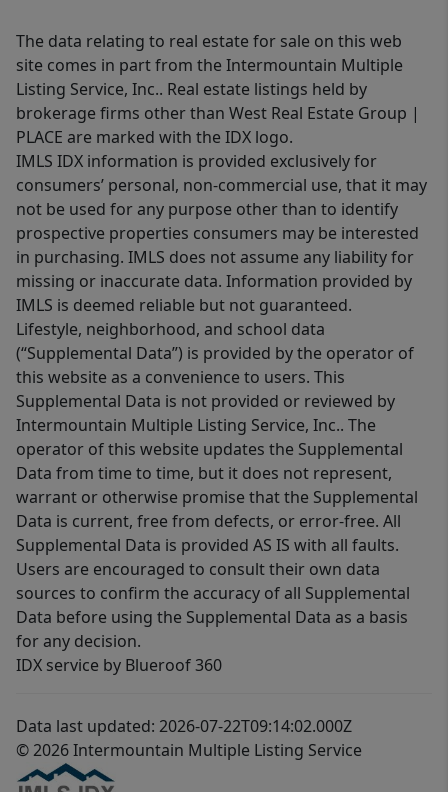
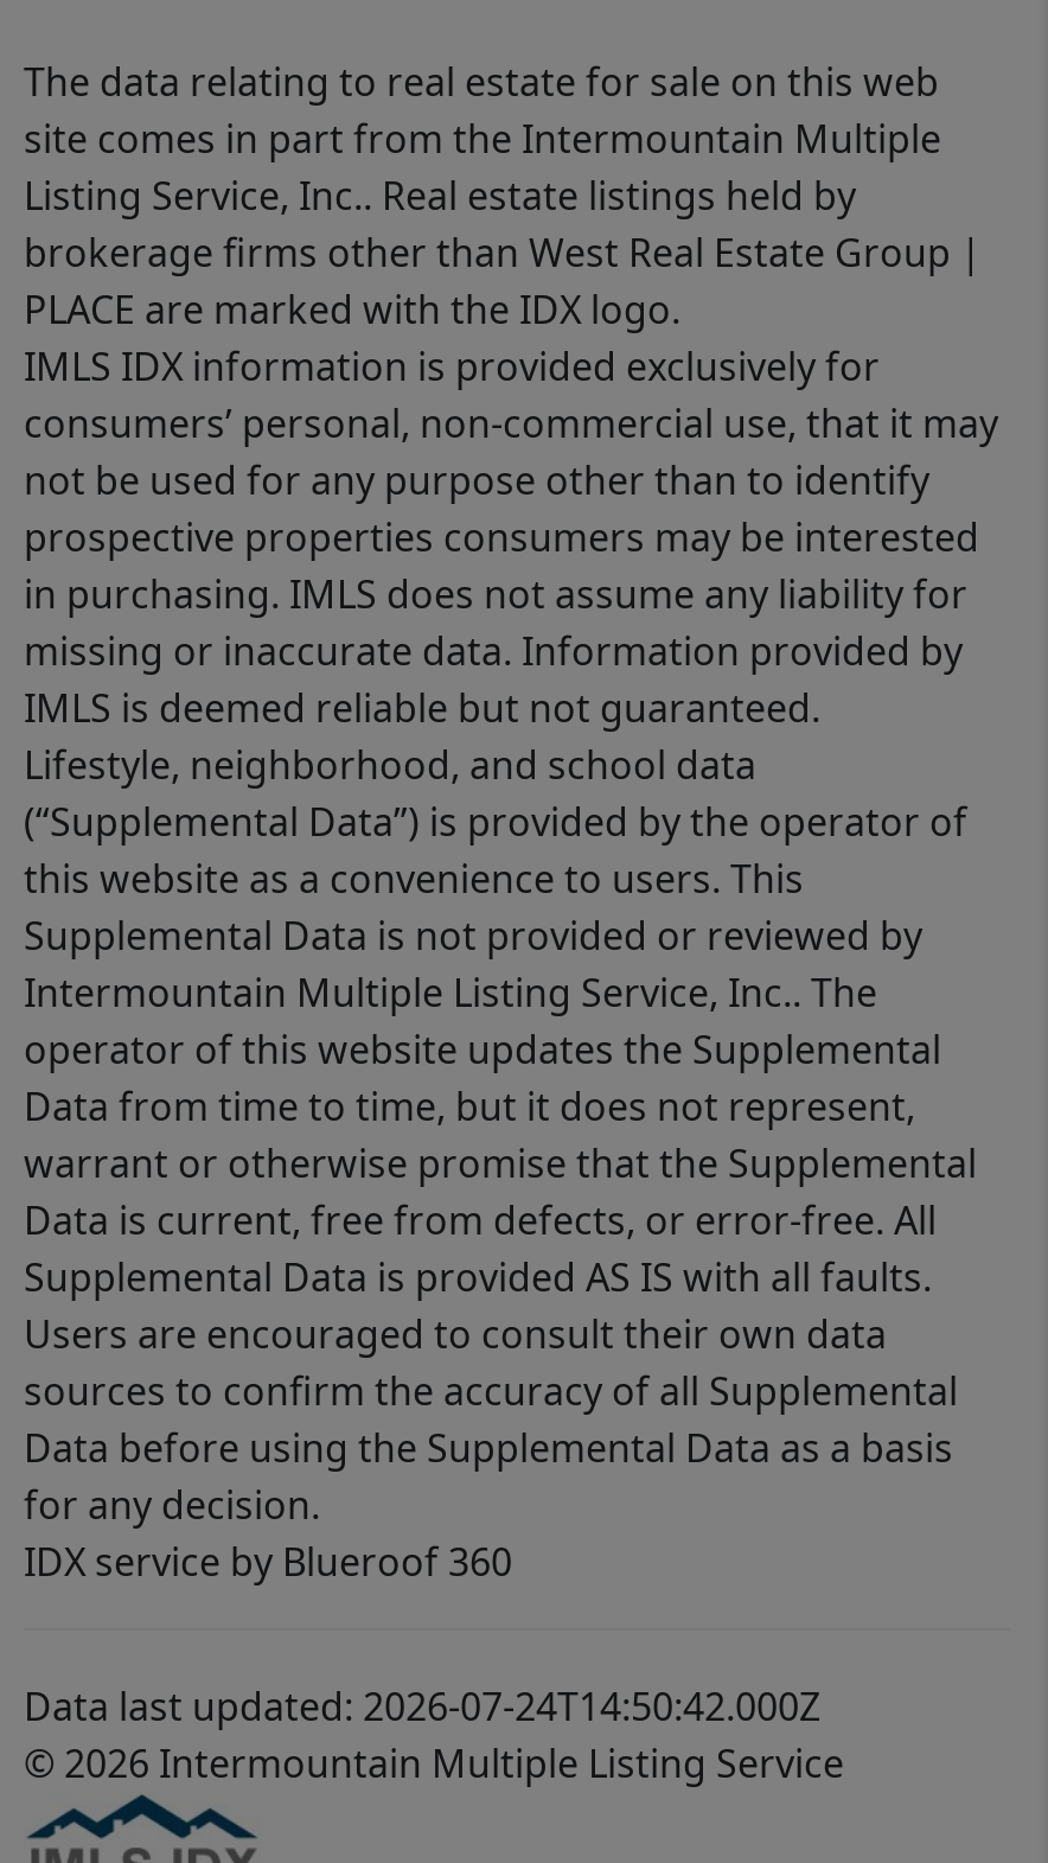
- Data last updated: 2026-07-22T09:14:02.000Z
+ Data last updated: 2026-07-24T14:50:42.000Z
